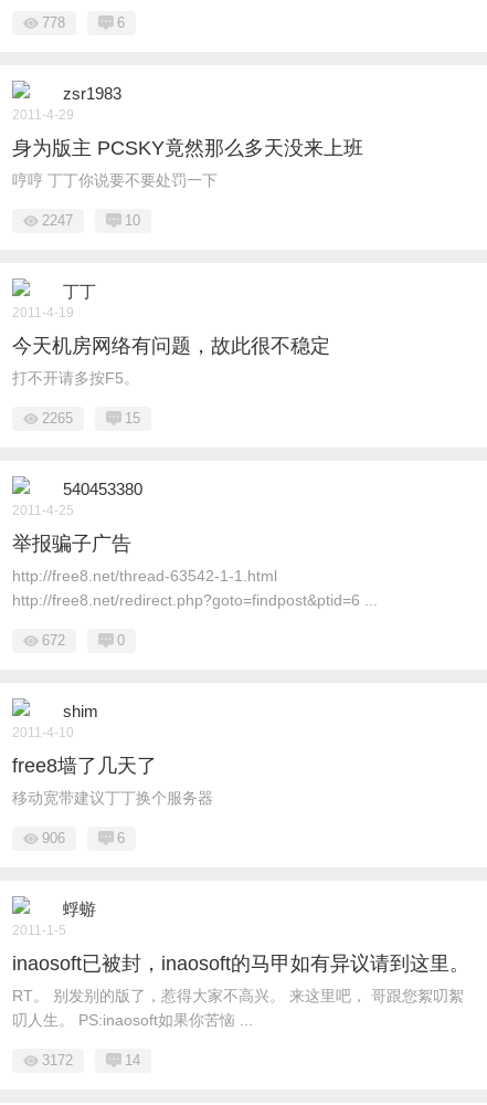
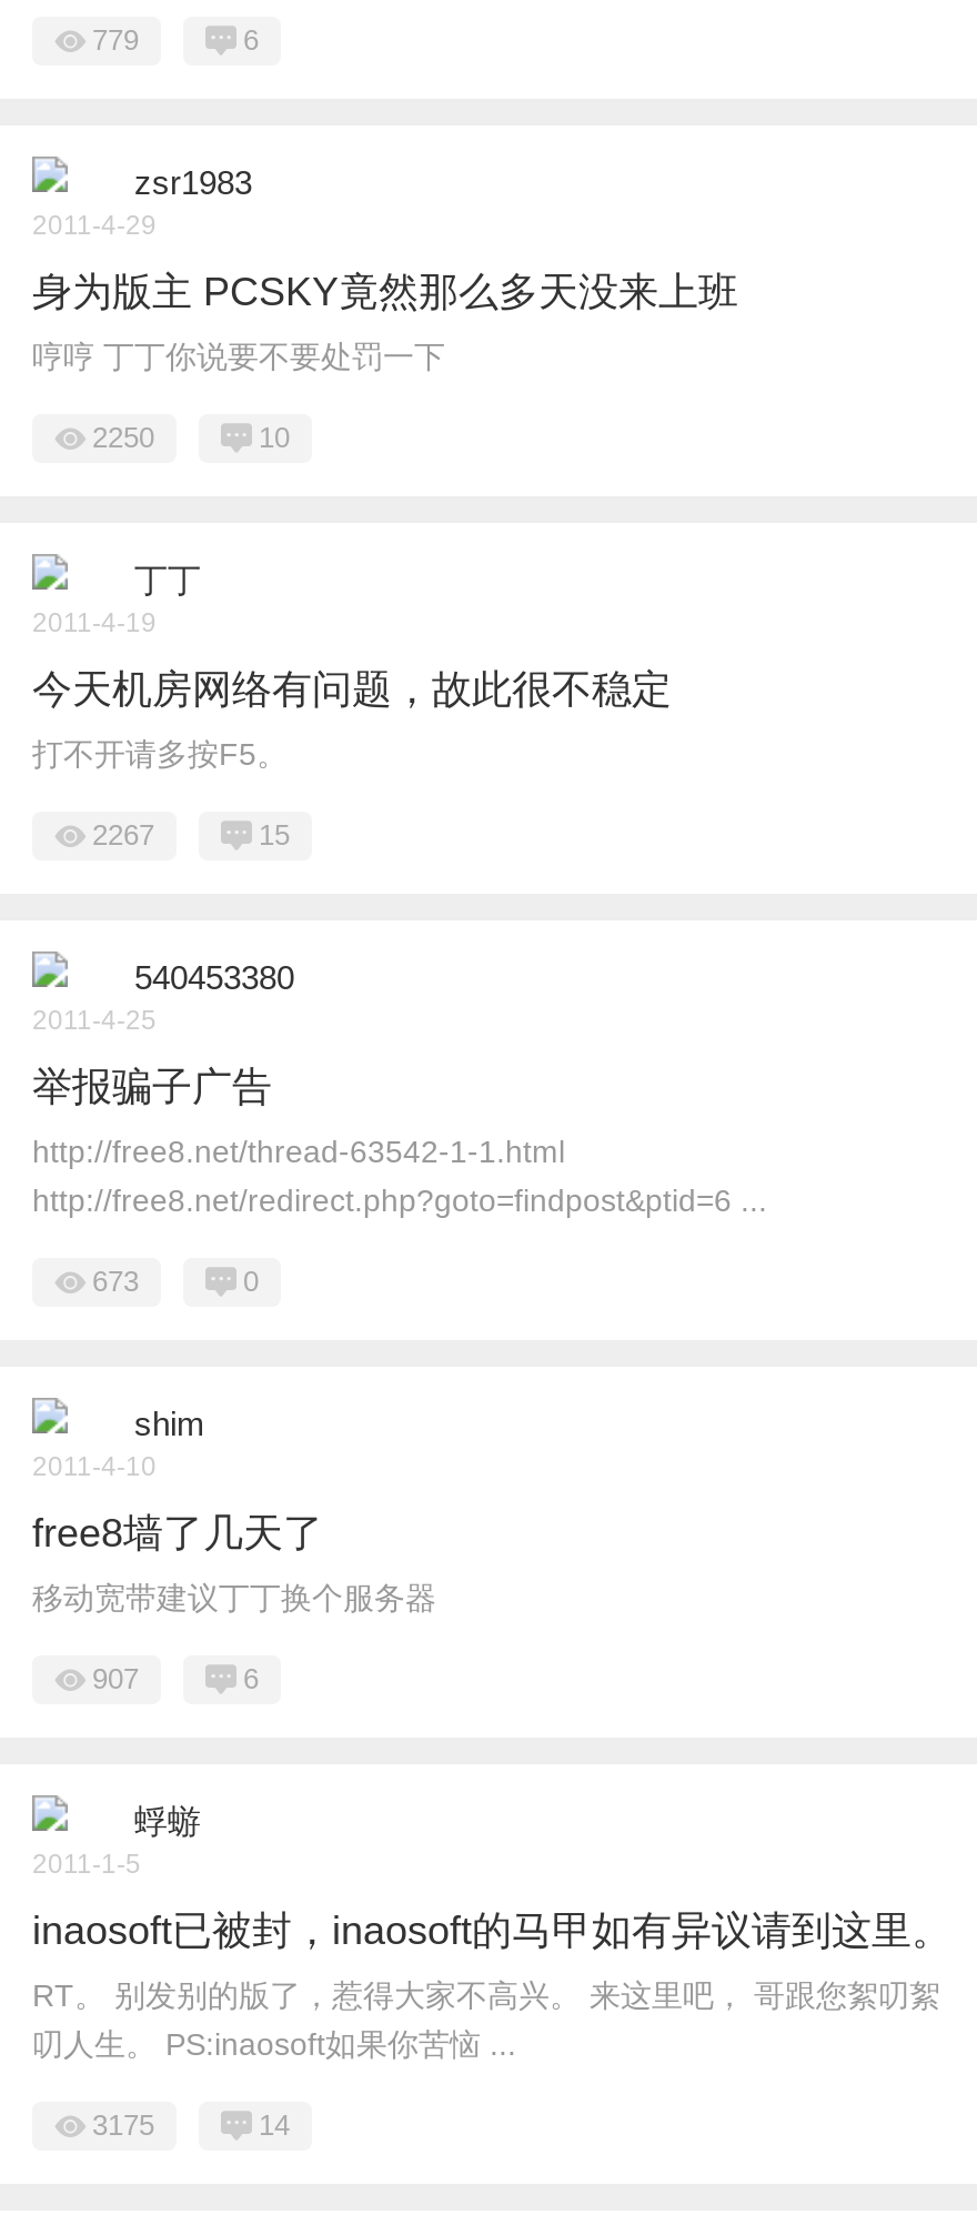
- 778
+ 779

- 2247
+ 2250

- 2265
+ 2267

- 672
+ 673

- 906
+ 907

- 3172
+ 3175
